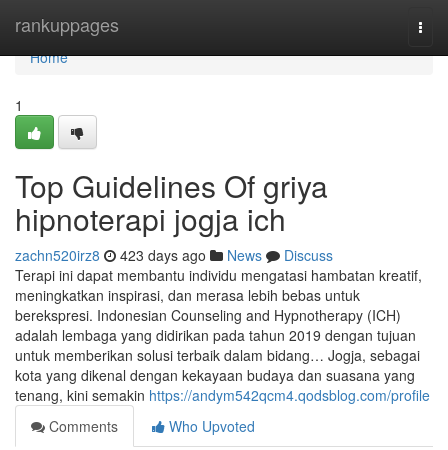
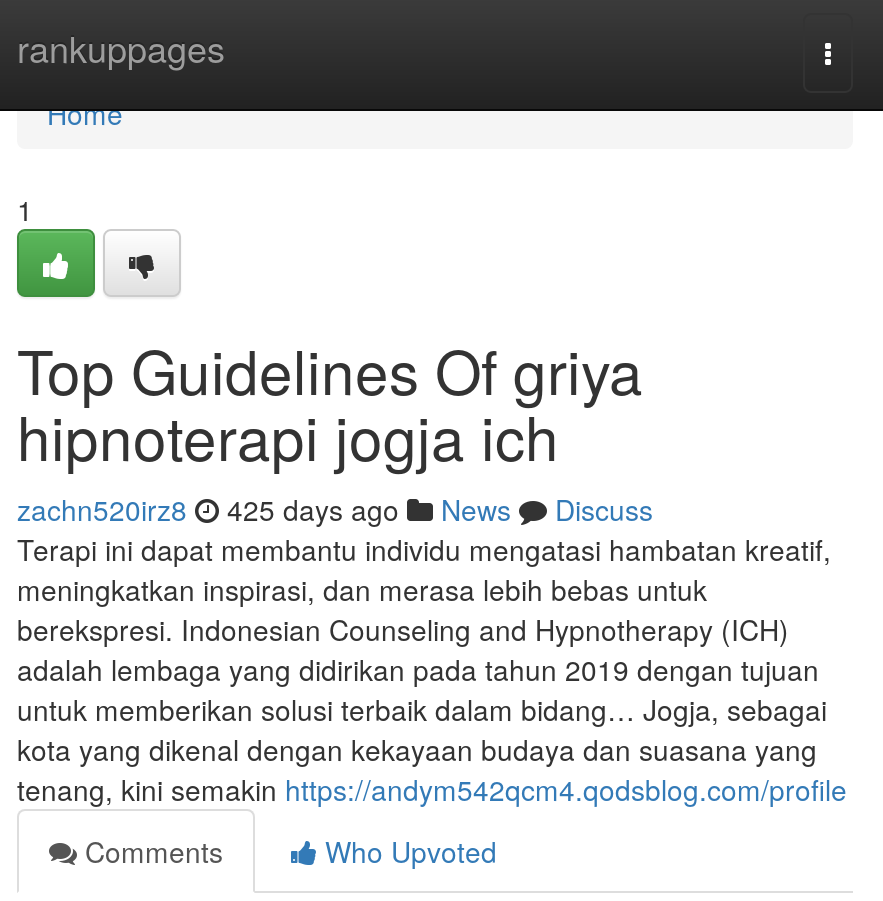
- zachn520irz8 423 days ago News Discuss
+ zachn520irz8 425 days ago News Discuss
